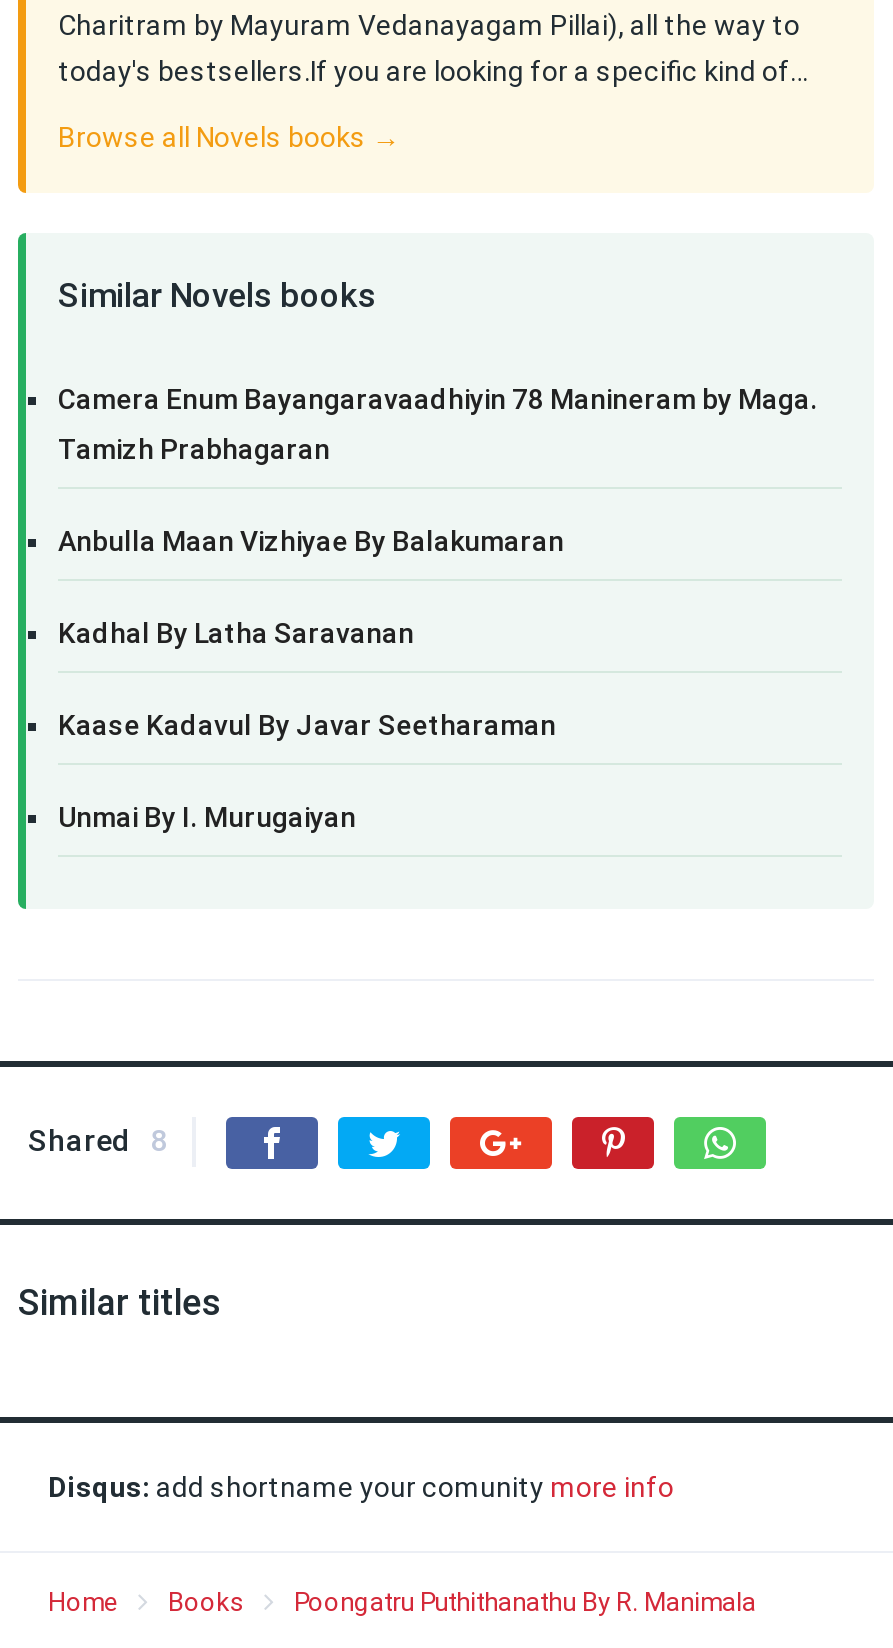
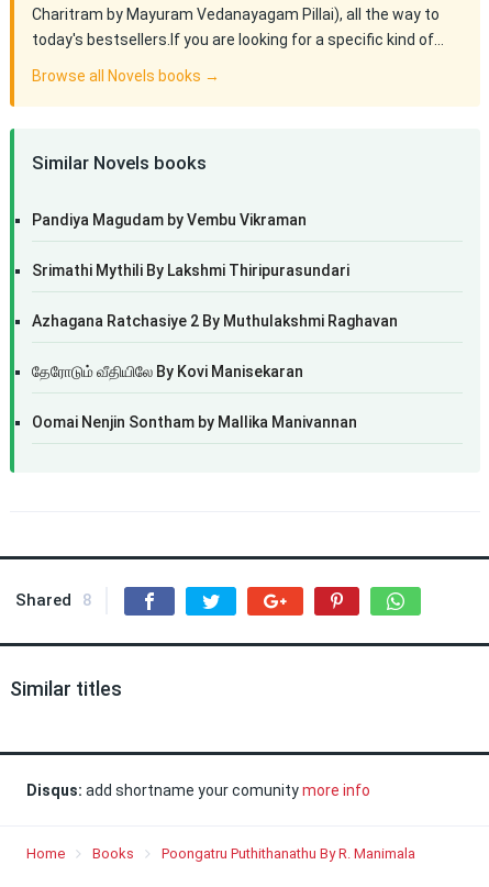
- Camera Enum Bayangaravaadhiyin 78 Manineram by Maga.
- Tamizh Prabhagaran
- Anbulla Maan Vizhiyae By Balakumaran
- Kadhal By Latha Saravanan
- Kaase Kadavul By Javar Seetharaman
- Unmai By I. Murugaiyan
+ Pandiya Magudam by Vembu Vikraman
+ Srimathi Mythili By Lakshmi Thiripurasundari
+ Azhagana Ratchasiye 2 By Muthulakshmi Raghavan
+ தேரோடும் வீதியிலே By Kovi Manisekaran
+ Oomai Nenjin Sontham by Mallika Manivannan
